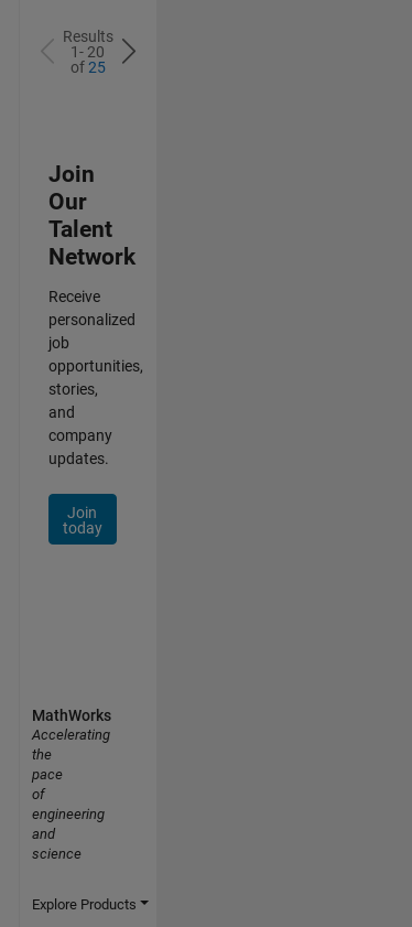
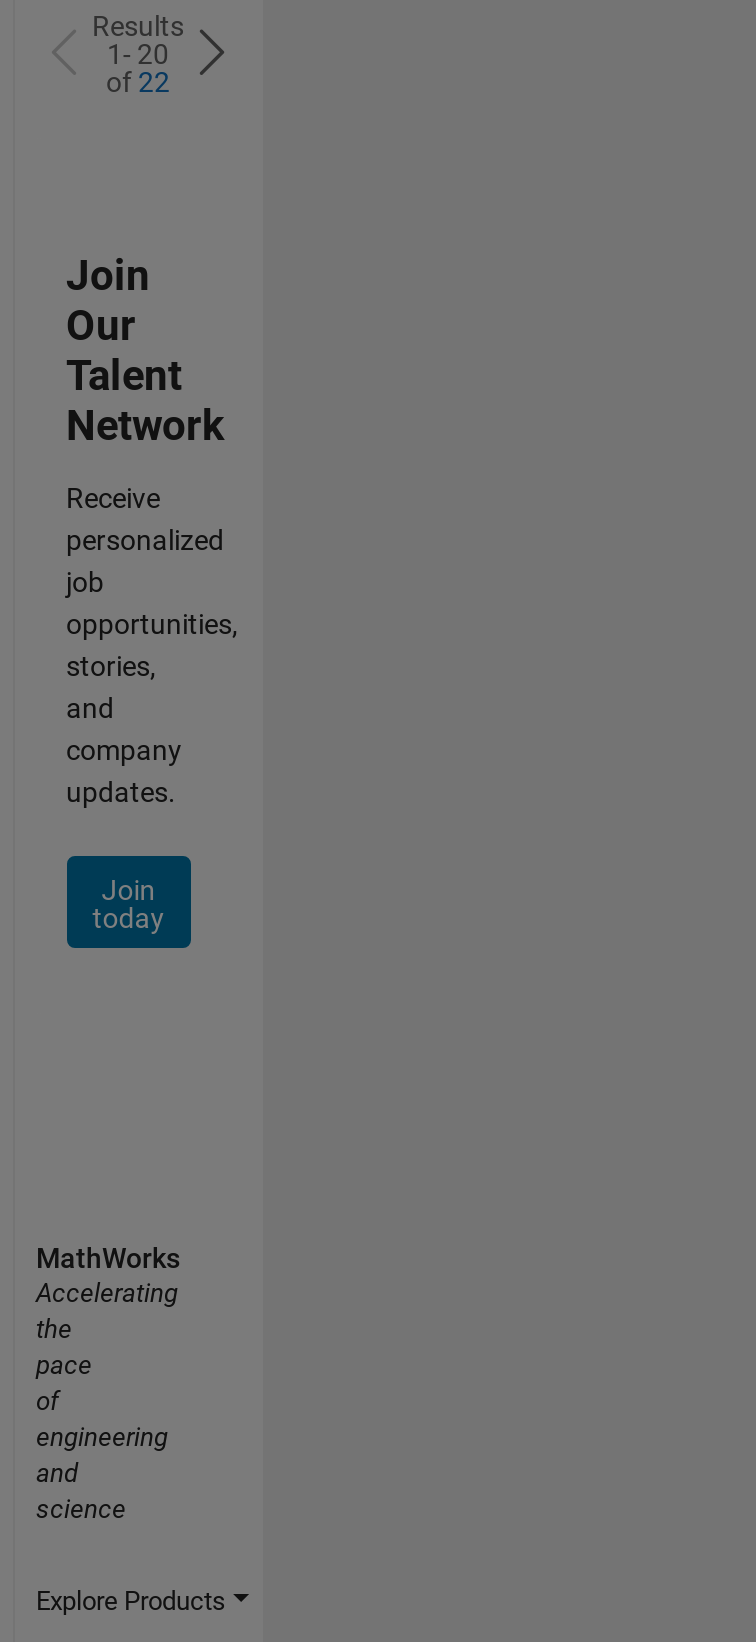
- of 25
+ of 22
